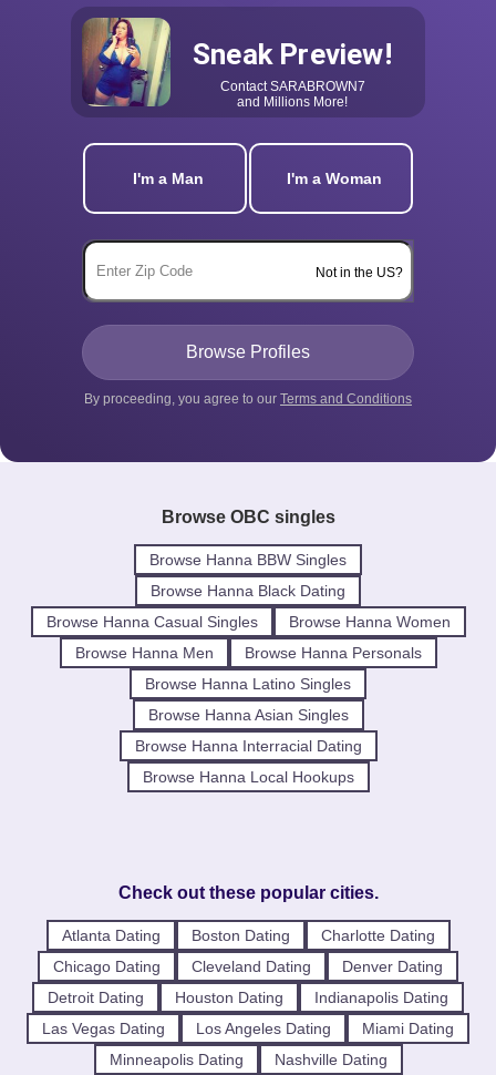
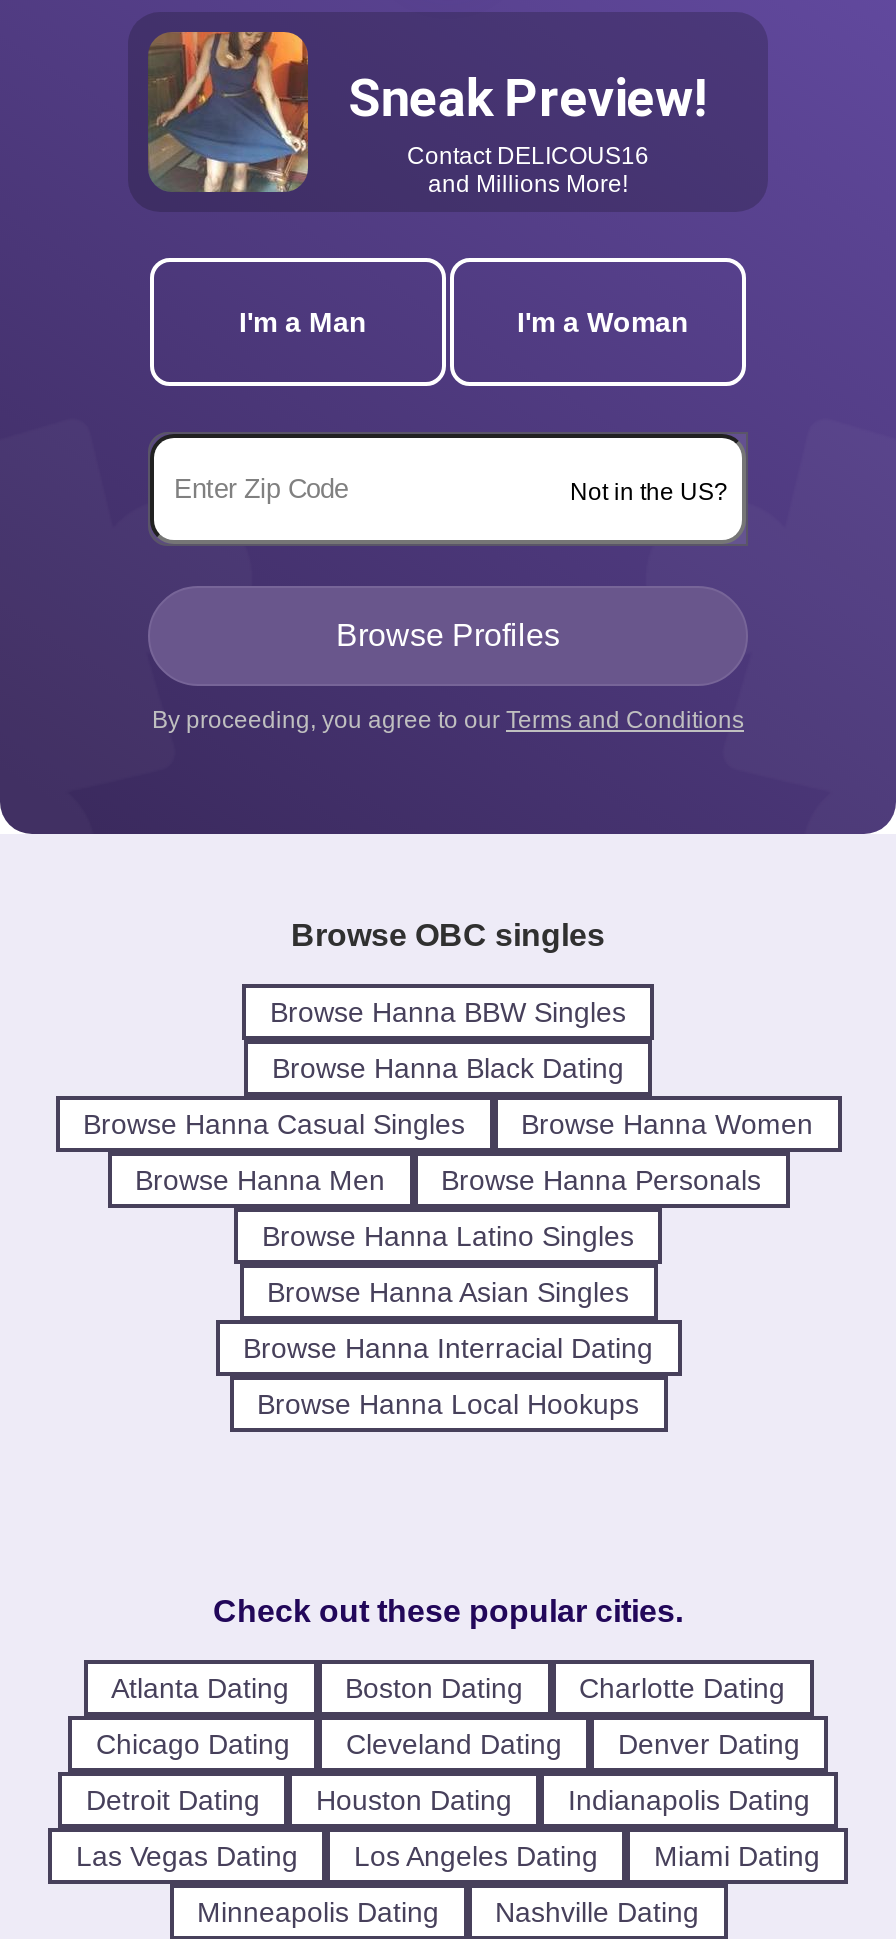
- [image]
+ [image]

- Contact SARABROWN7
+ Contact DELICOUS16
